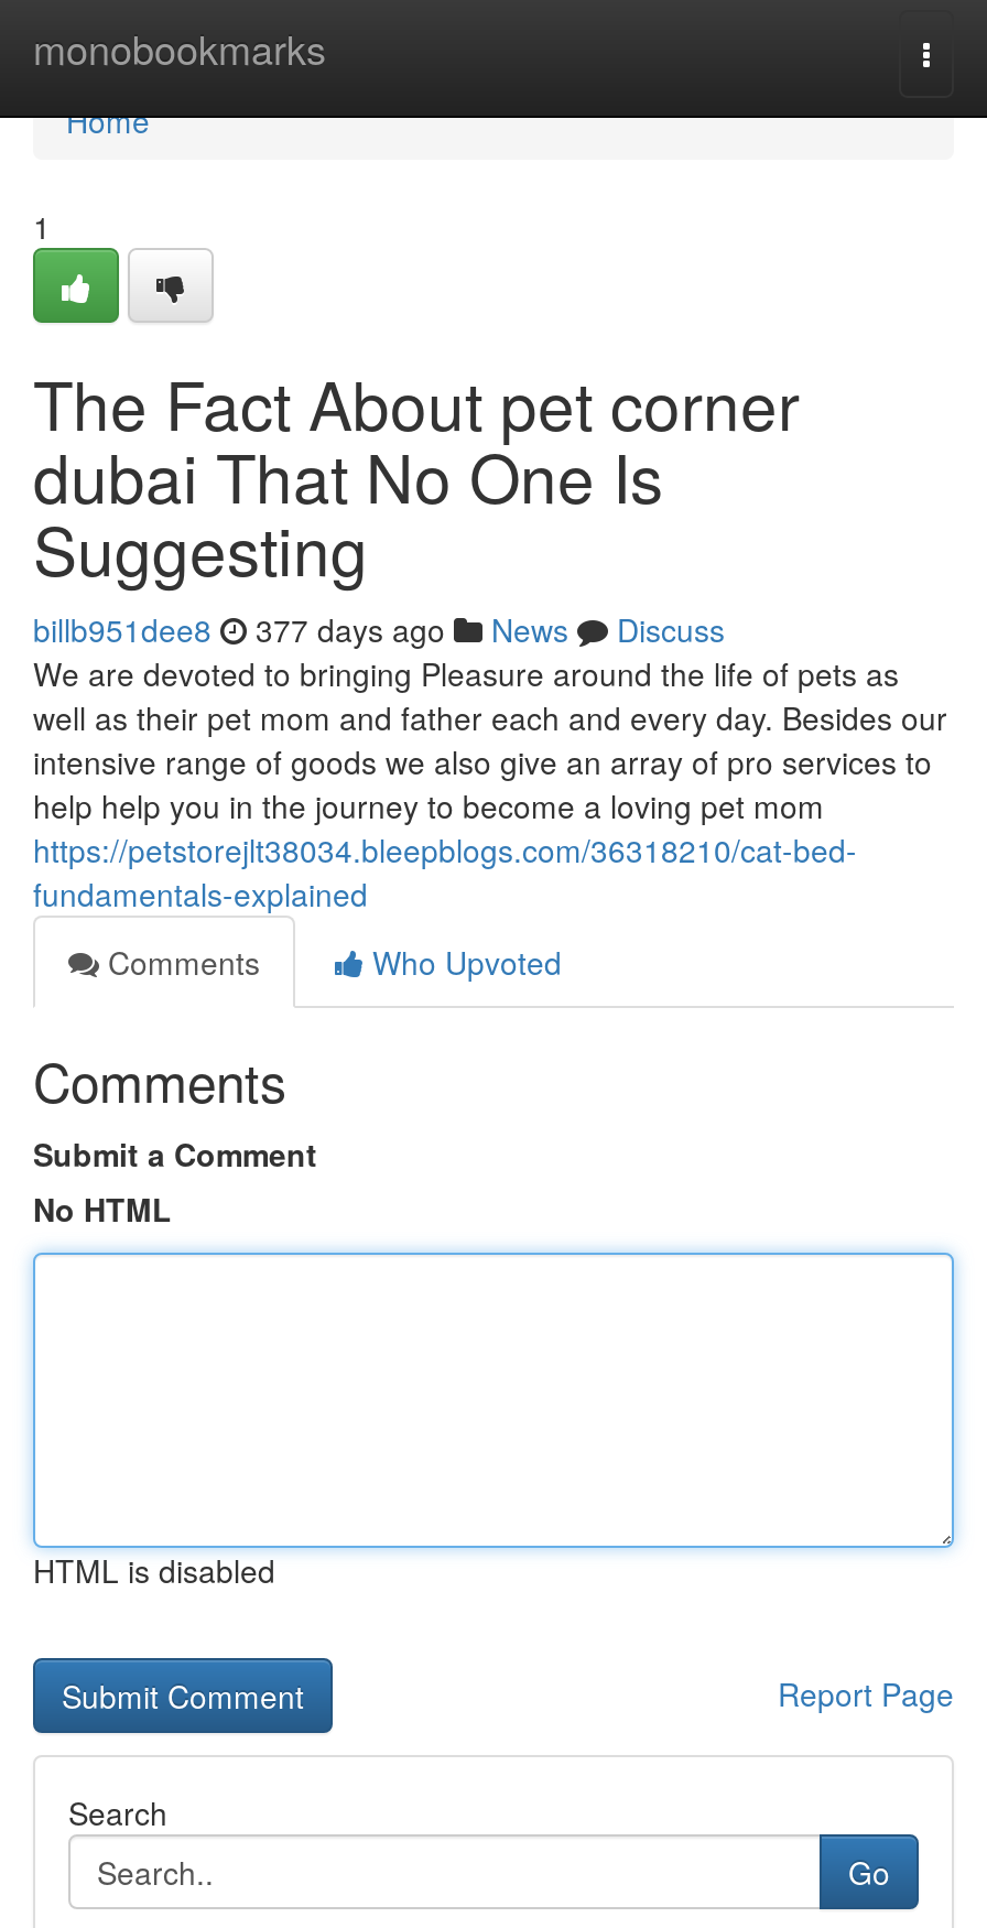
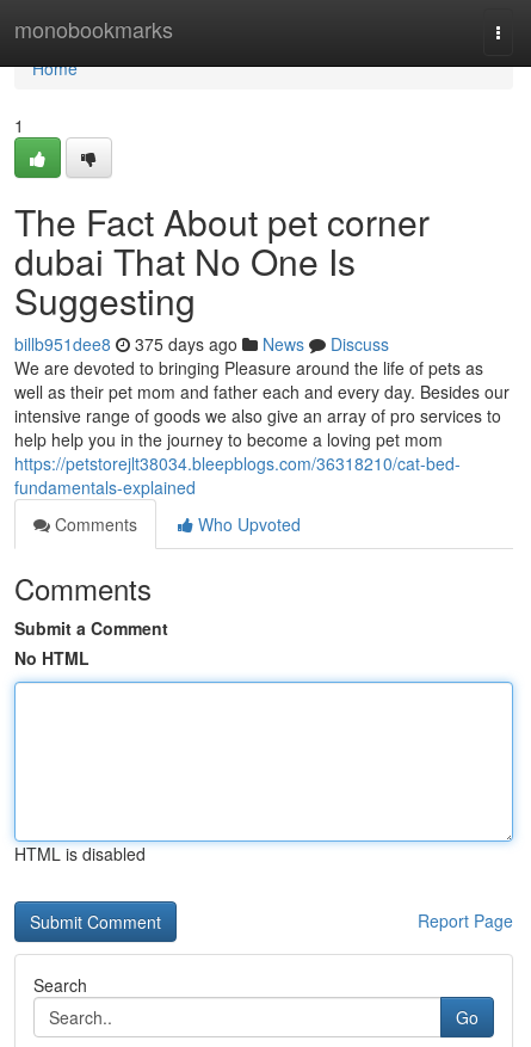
- billb951dee8 377 days ago News Discuss
+ billb951dee8 375 days ago News Discuss
